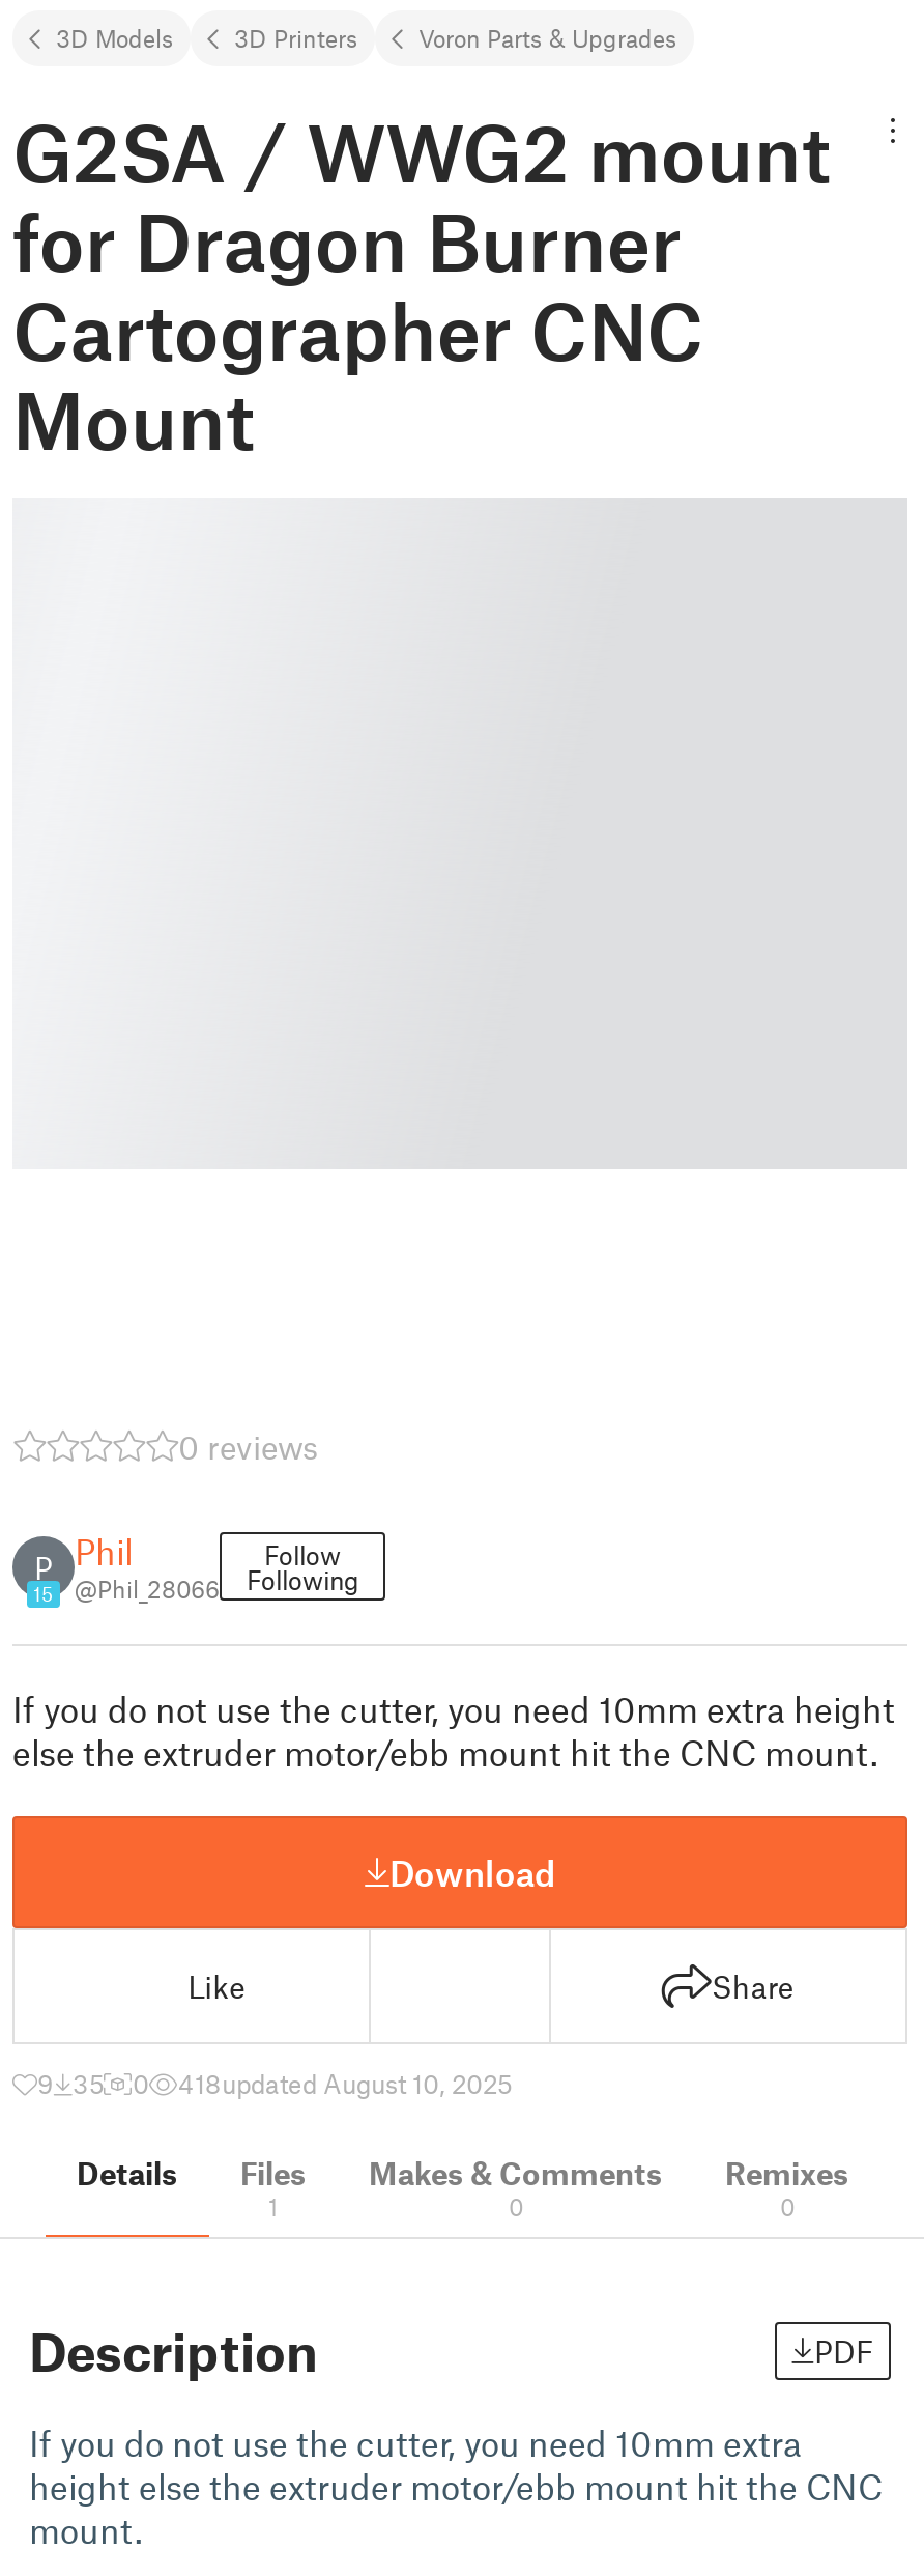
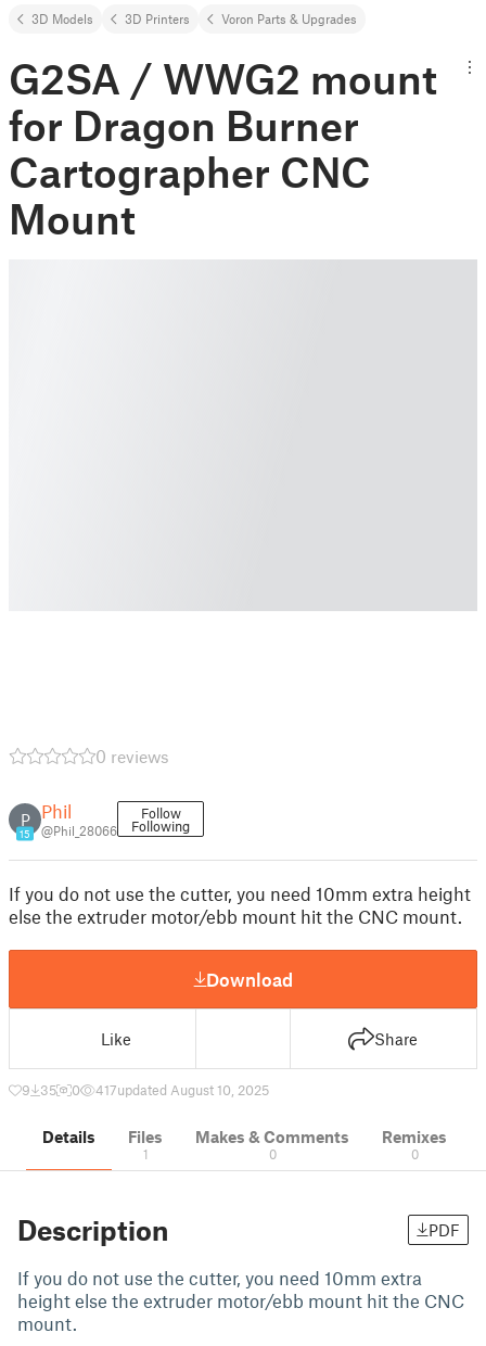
- 418updated August 10, 2025
+ 417updated August 10, 2025
